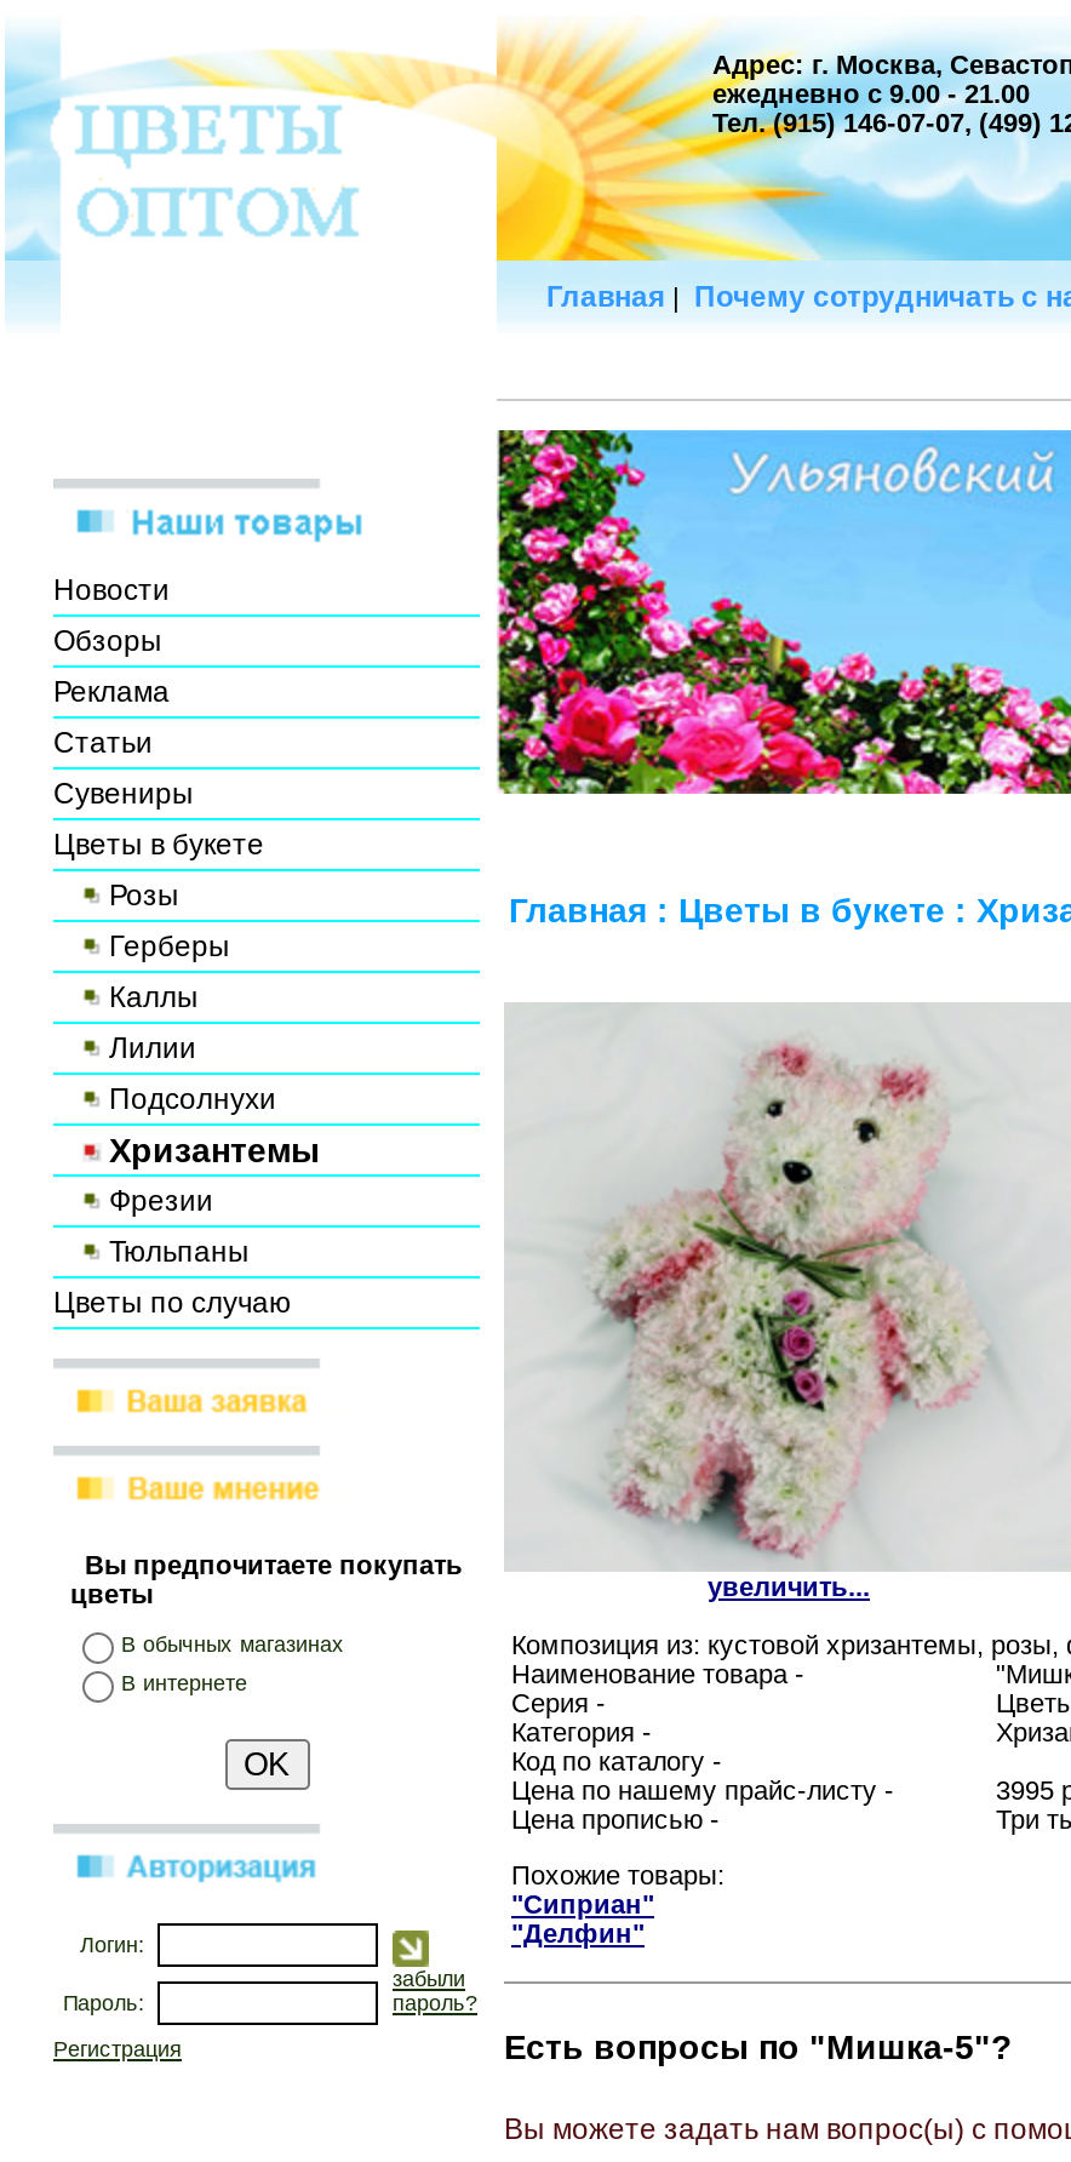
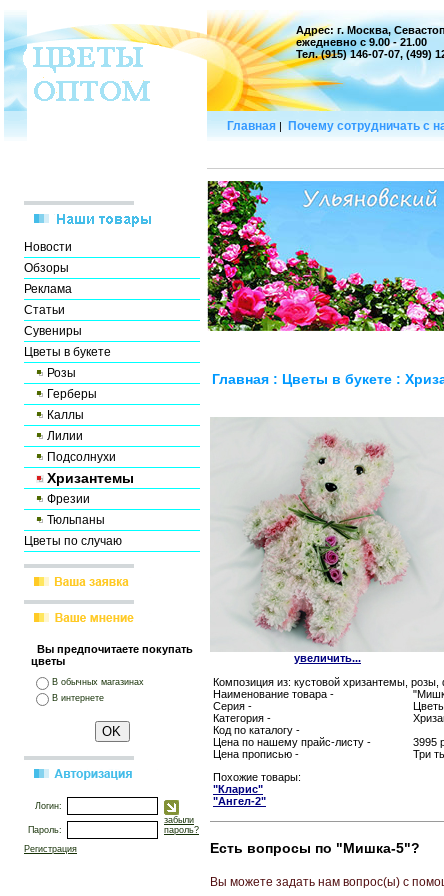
- "Сиприан"
- "Делфин"
+ "Кларис"
+ "Ангел-2"
